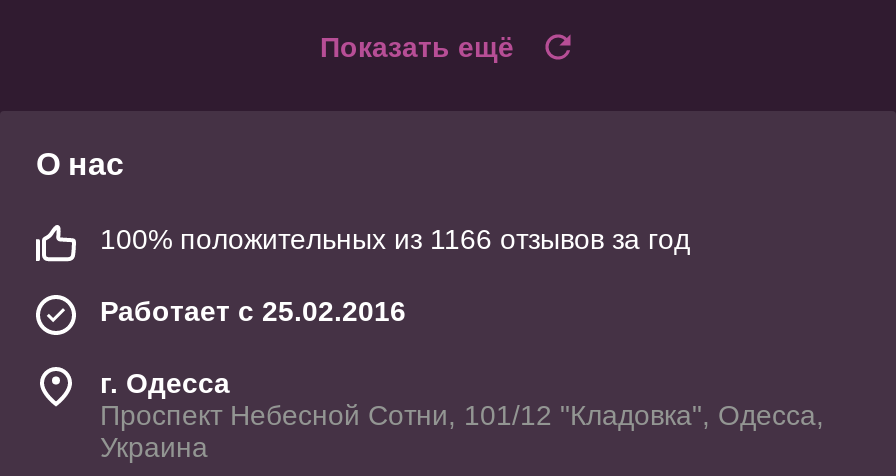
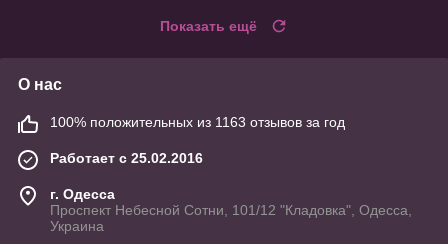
- 100% положительных из 1166 отзывов за год
+ 100% положительных из 1163 отзывов за год
